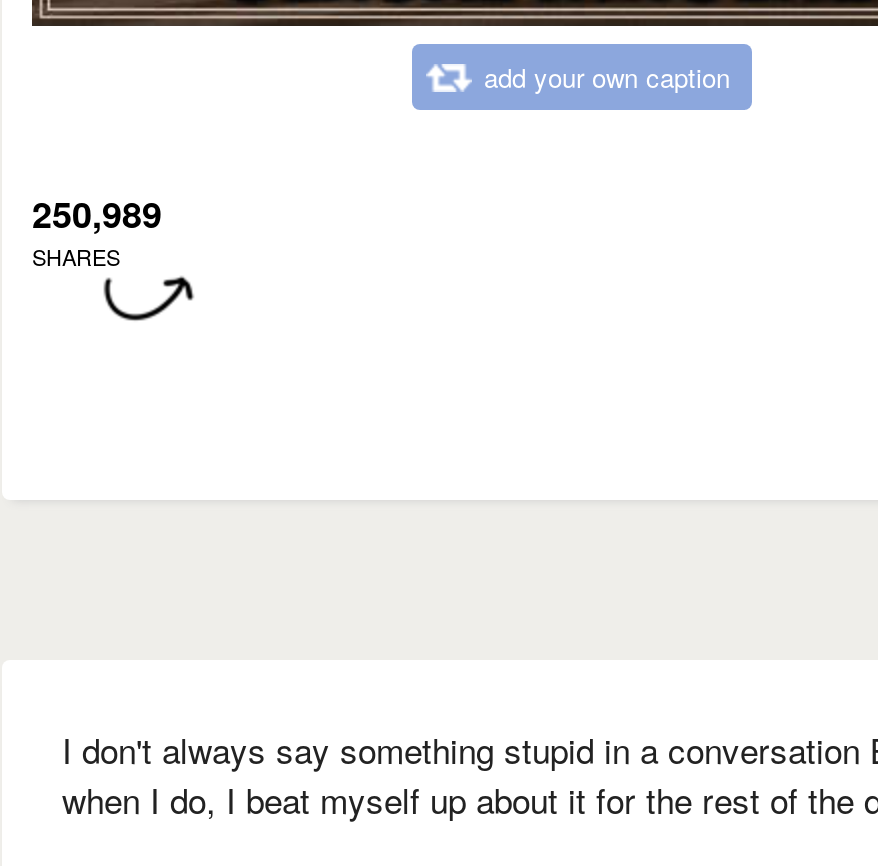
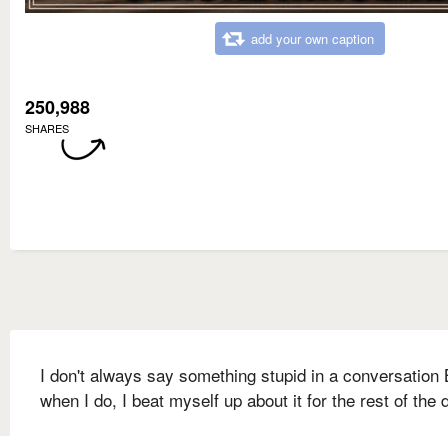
- 250,989
+ 250,988
